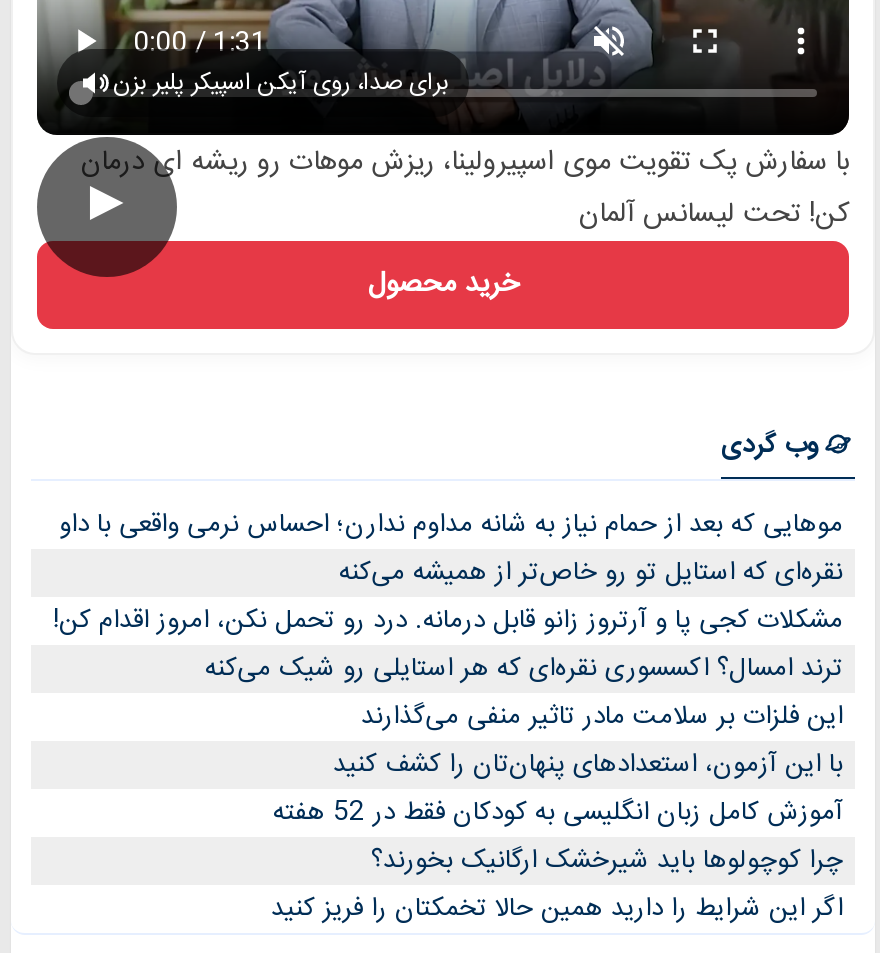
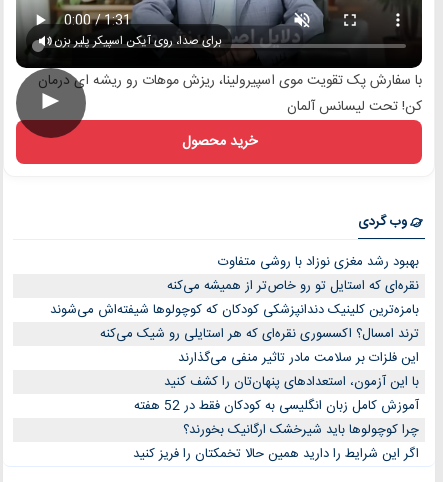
- موهایی که بعد از حمام نیاز به شانه مداوم ندارن؛ احساس نرمی واقعی با داو
+ بهبود رشد مغزی نوزاد با روشی متفاوت

- مشکلات کجی پا و آرتروز زانو قابل درمانه. درد رو تحمل نکن، امروز اقدام کن!
+ بامزه‌ترین کلینیک دندانپزشکی کودکان که کوچولوها شیفته‌اش می‌شوند
